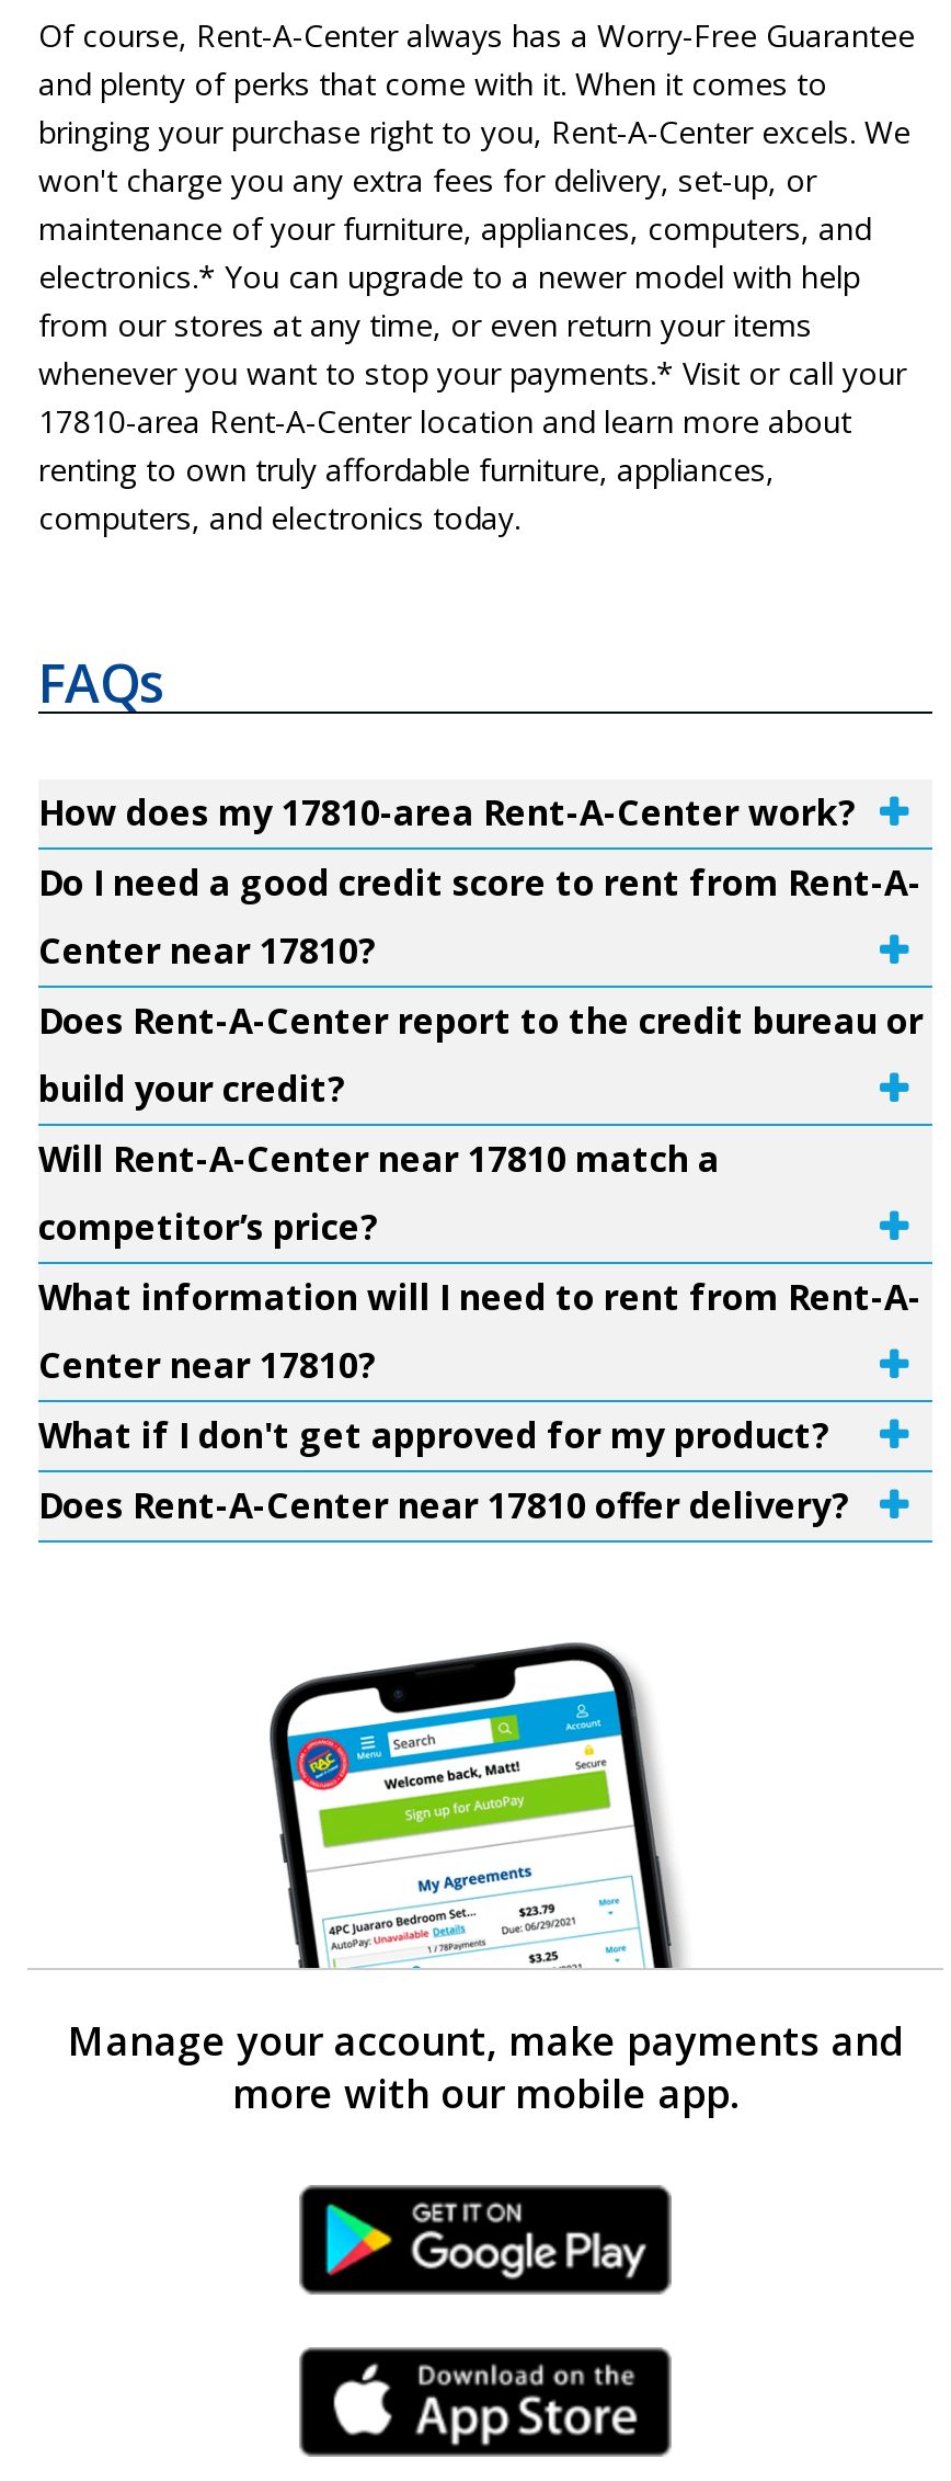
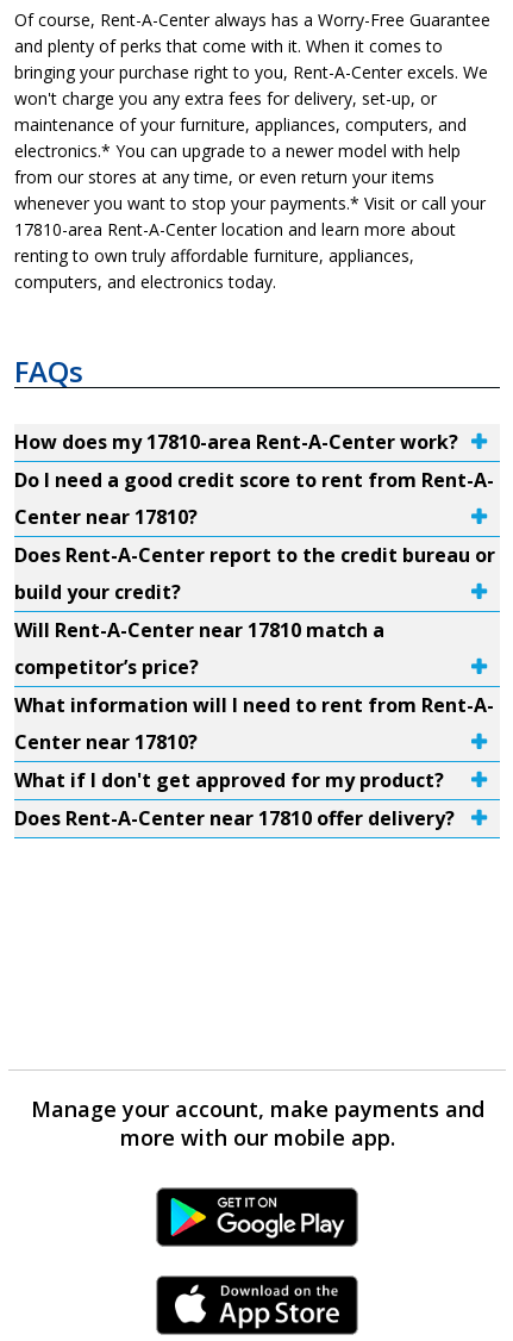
- [image]
